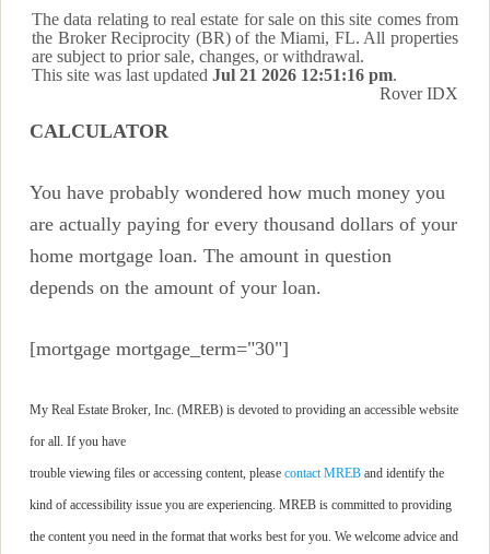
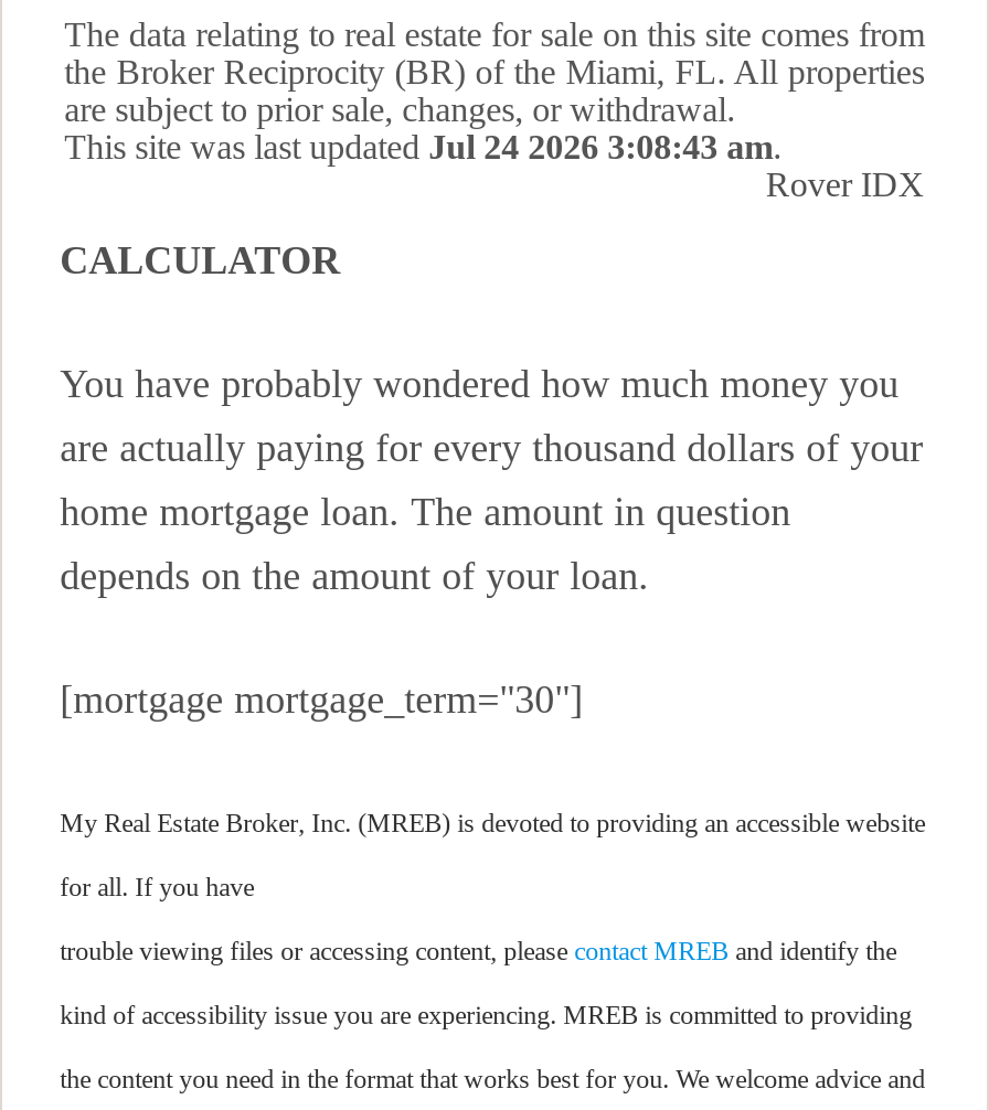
- This site was last updated Jul 21 2026 12:51:16 pm.
+ This site was last updated Jul 24 2026 3:08:43 am.
